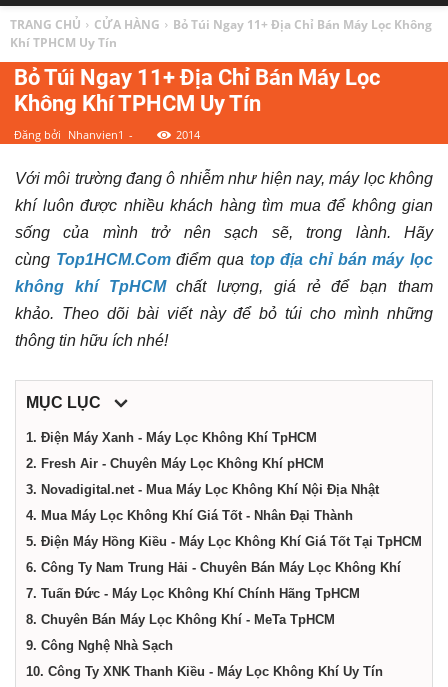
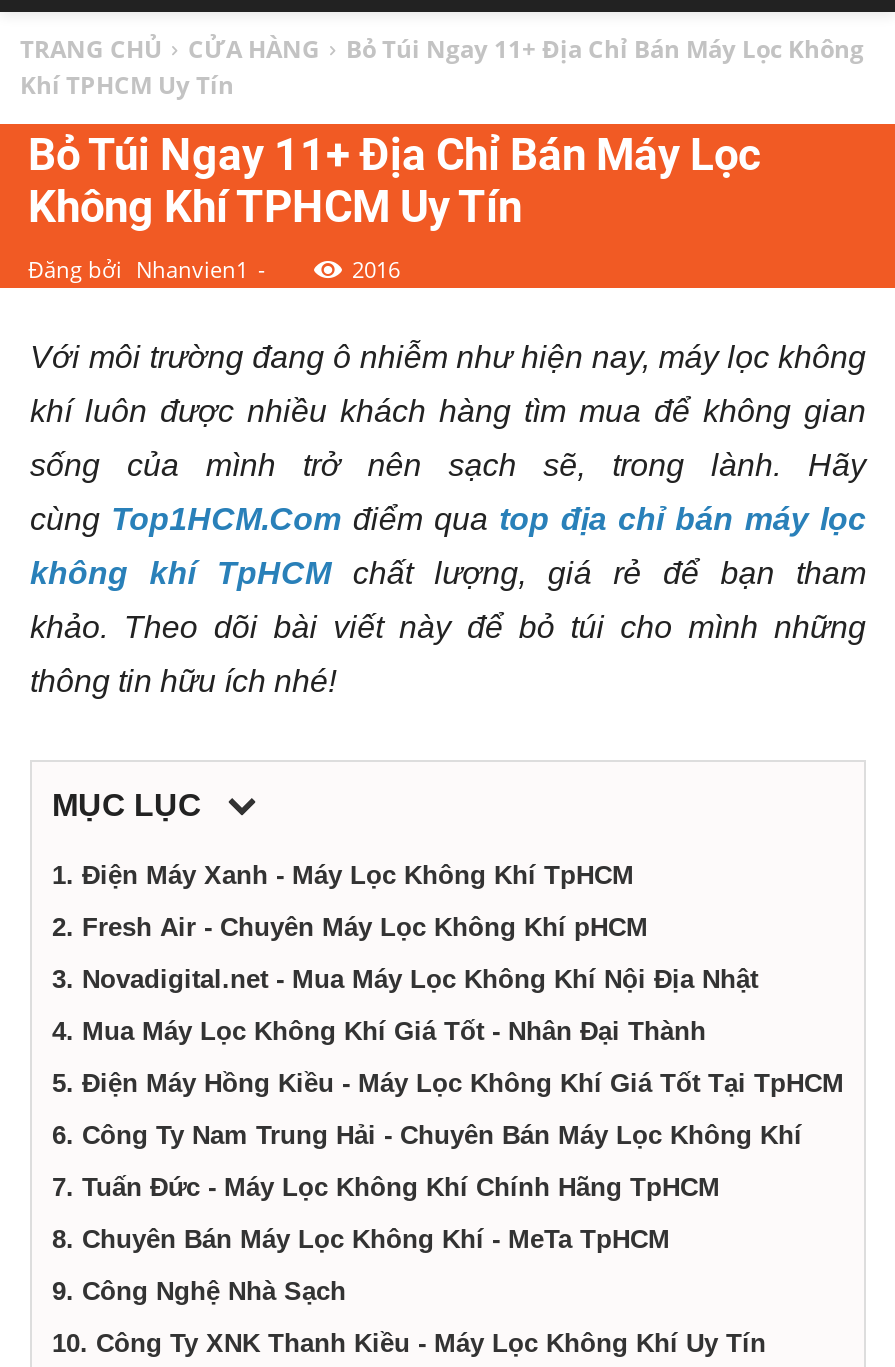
- 2014
+ 2016
